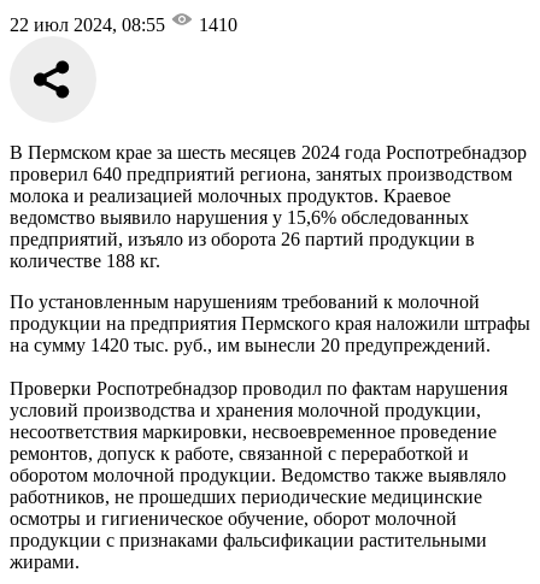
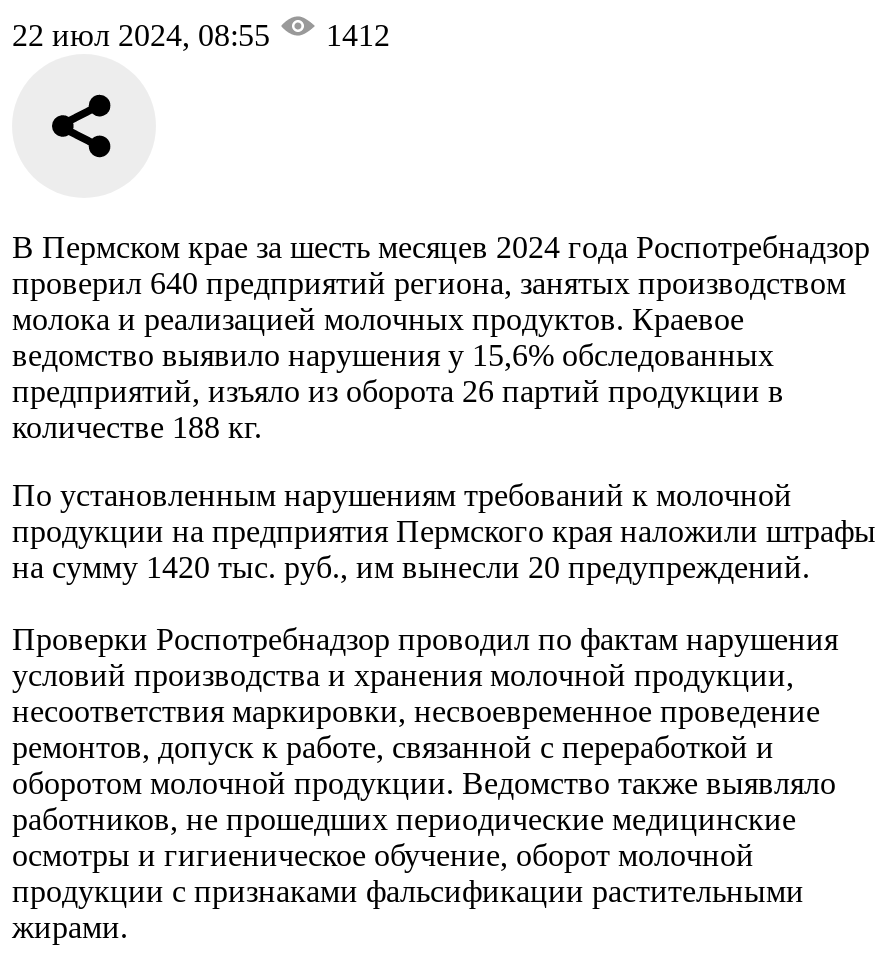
- 22 июл 2024, 08:55 1410
+ 22 июл 2024, 08:55 1412
